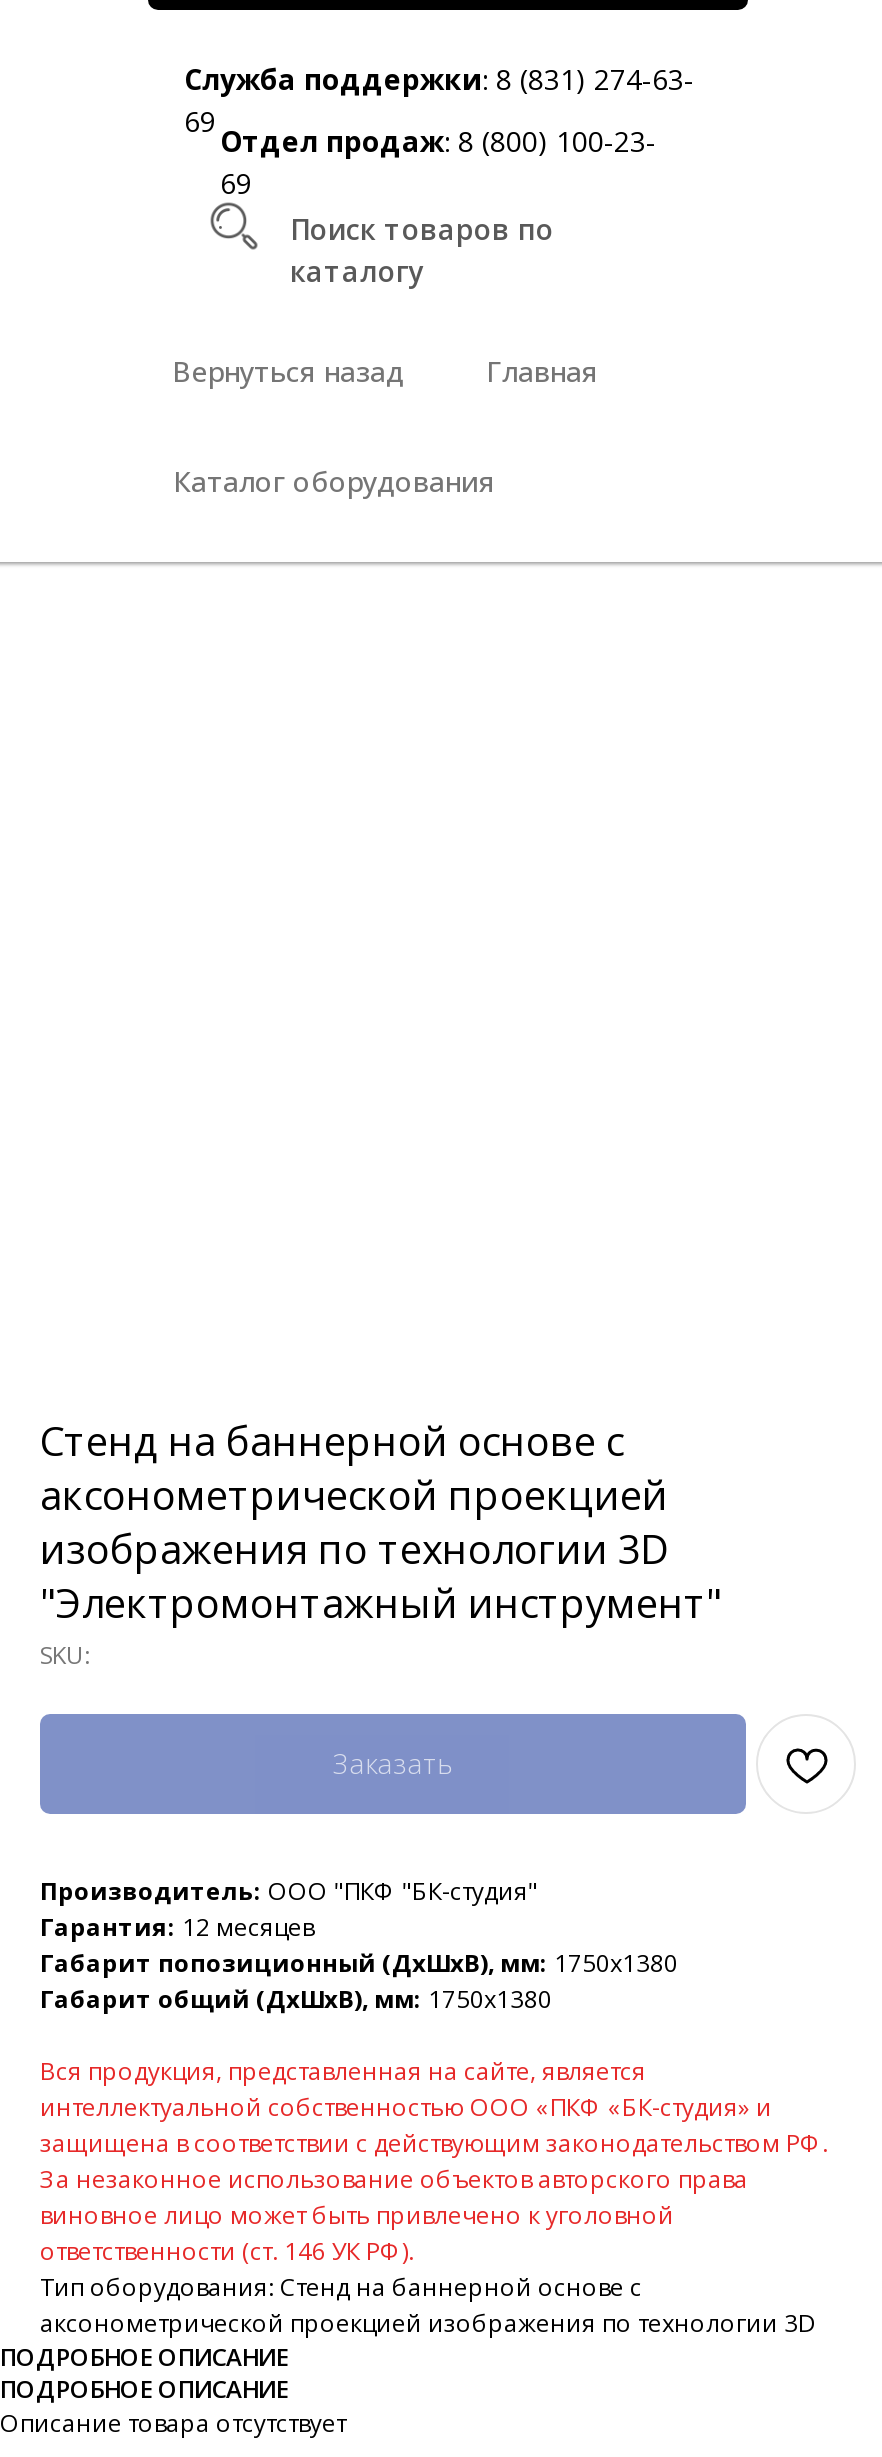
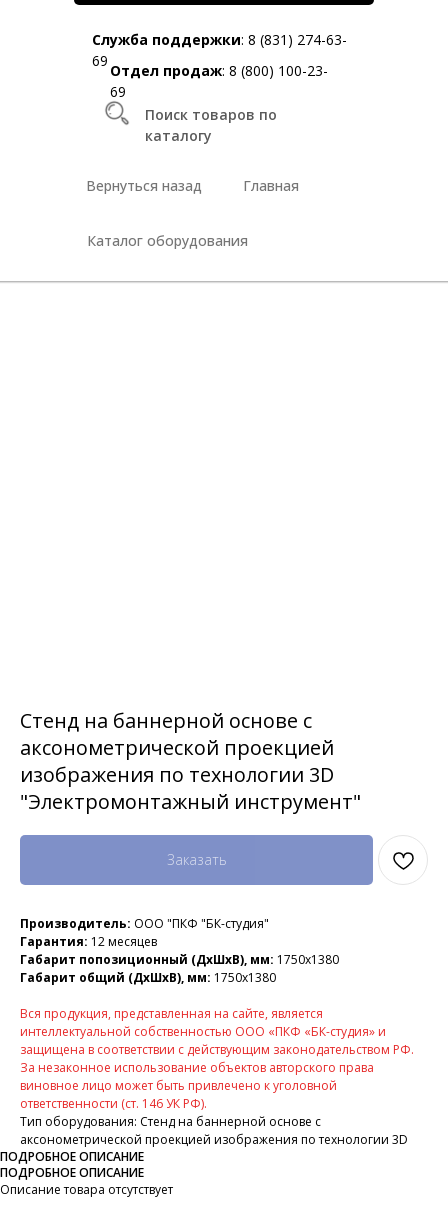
- SKU:
